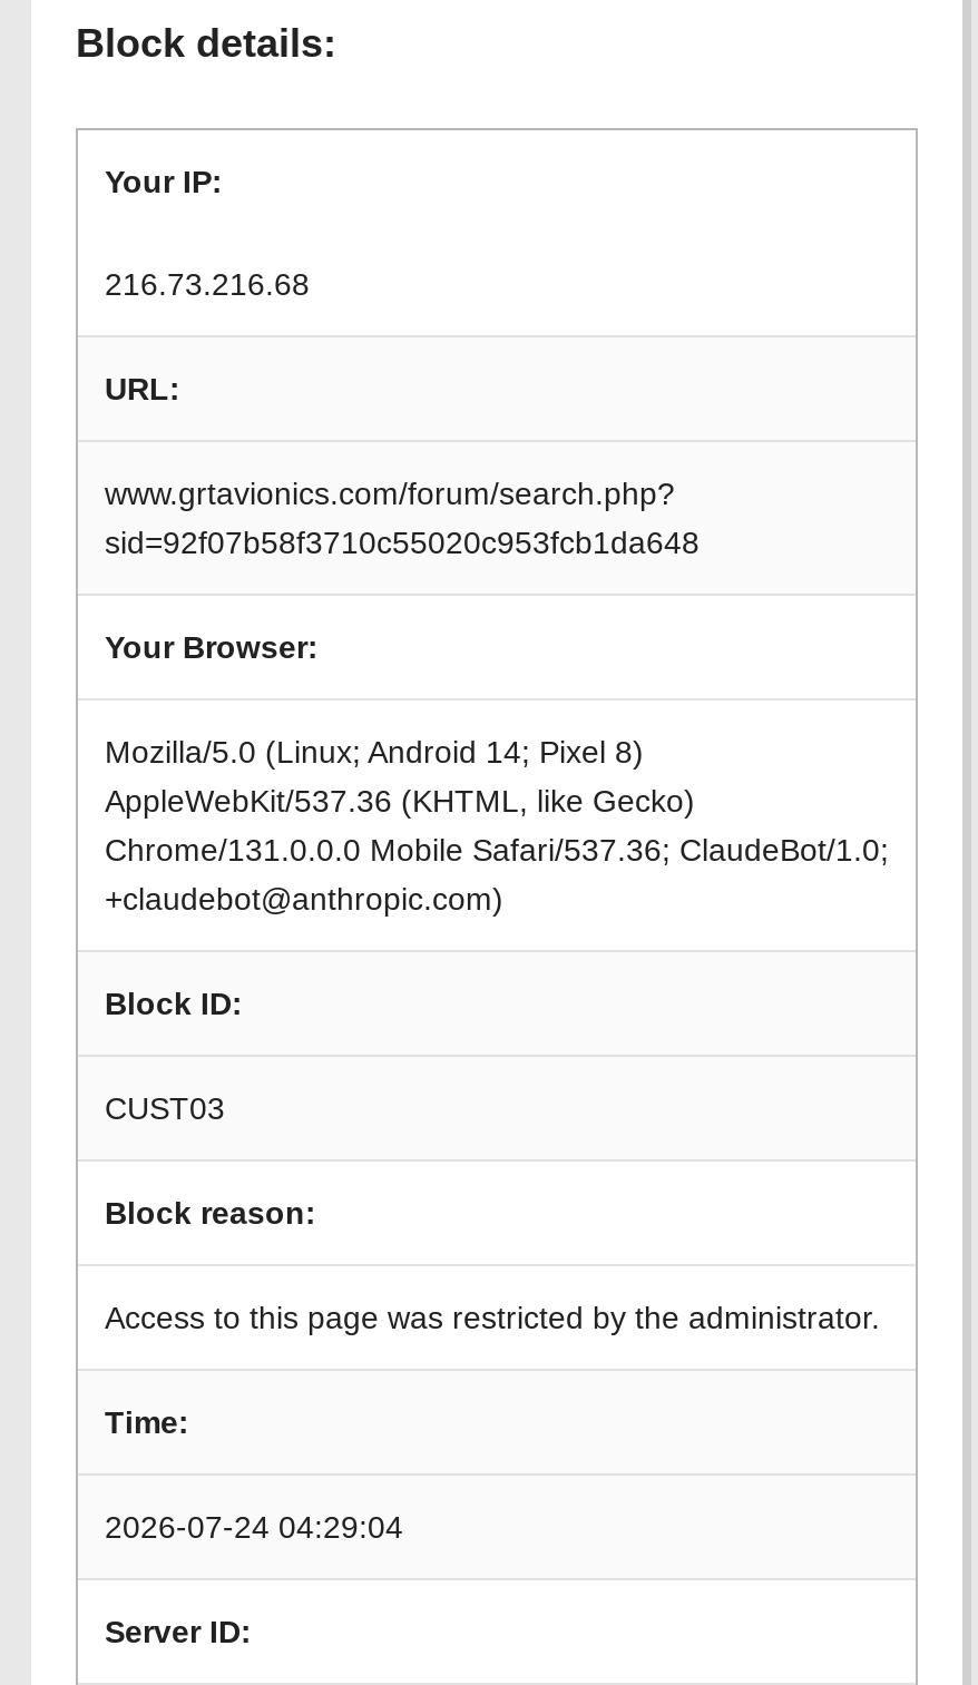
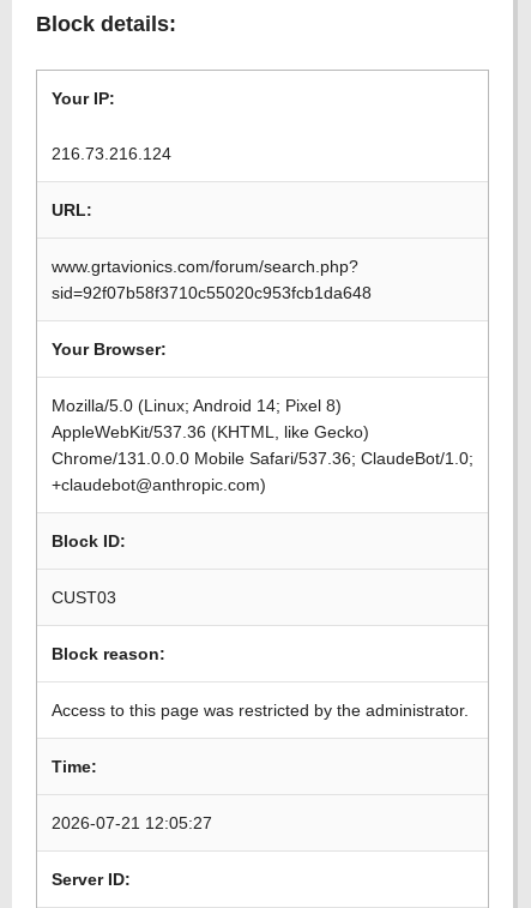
- 216.73.216.68
+ 216.73.216.124

- 2026-07-24 04:29:04
+ 2026-07-21 12:05:27
